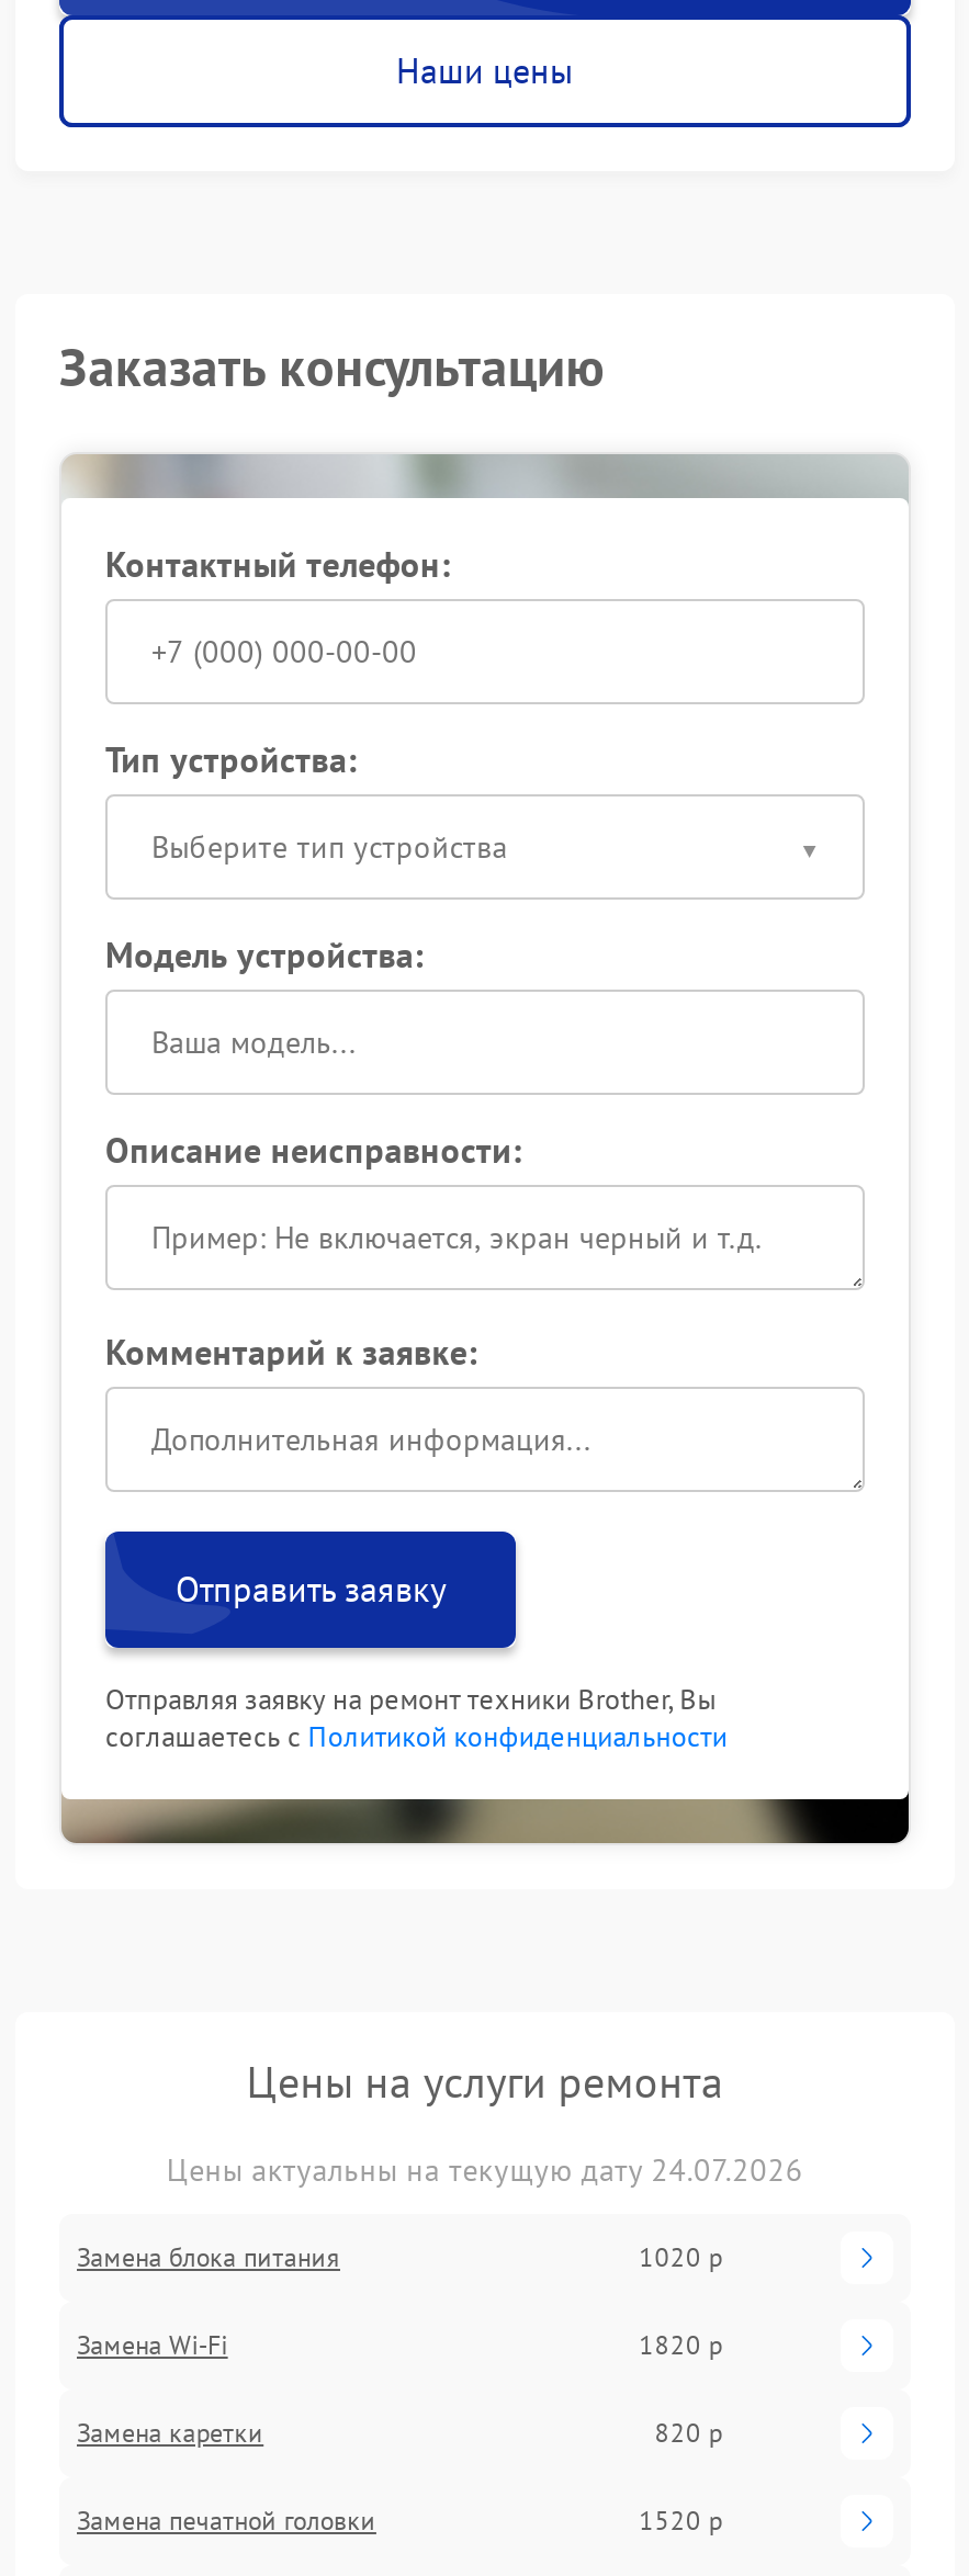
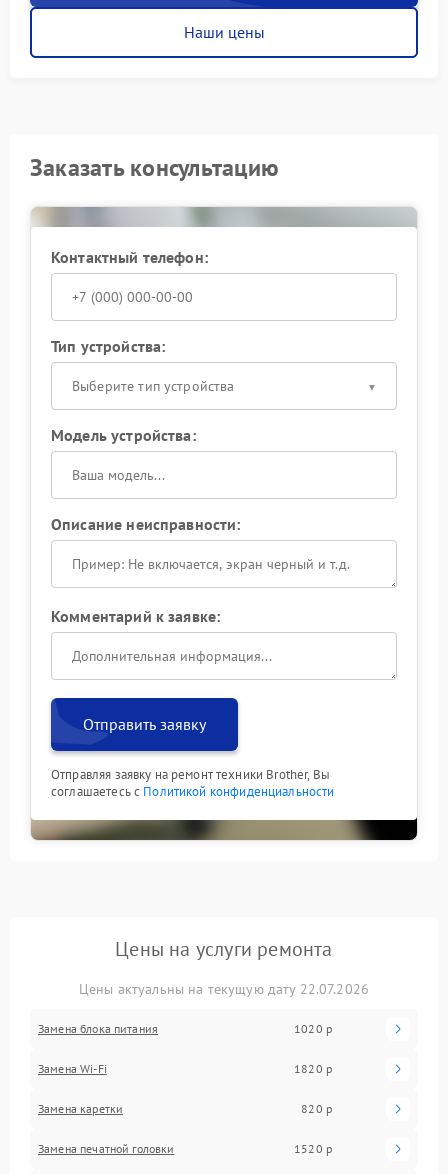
- Цены актуальны на текущую дату 24.07.2026
+ Цены актуальны на текущую дату 22.07.2026
